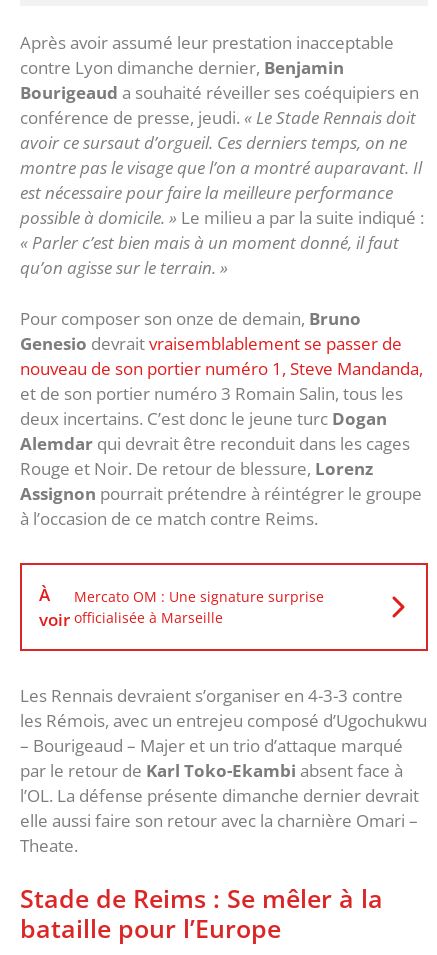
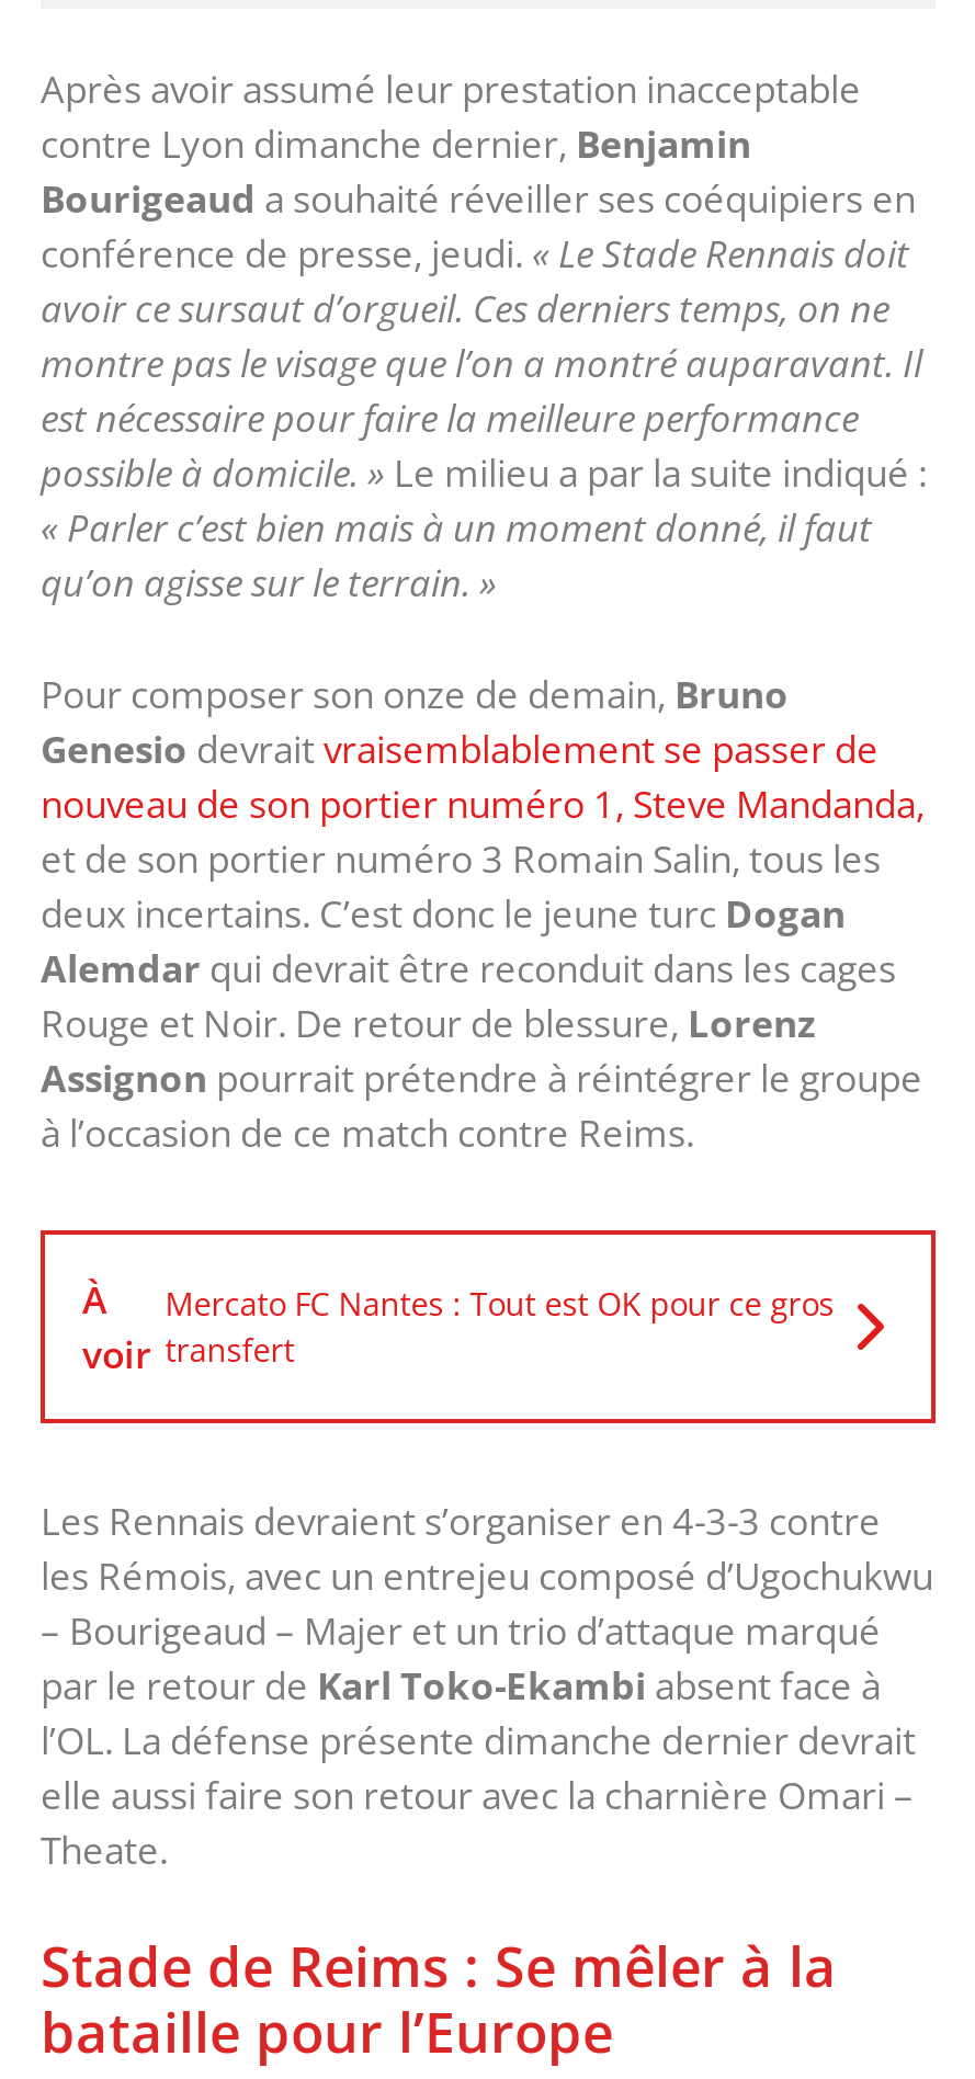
- Mercato OM : Une signature surprise
- officialisée à Marseille
+ Mercato FC Nantes : Tout est OK pour ce gros
+ transfert
